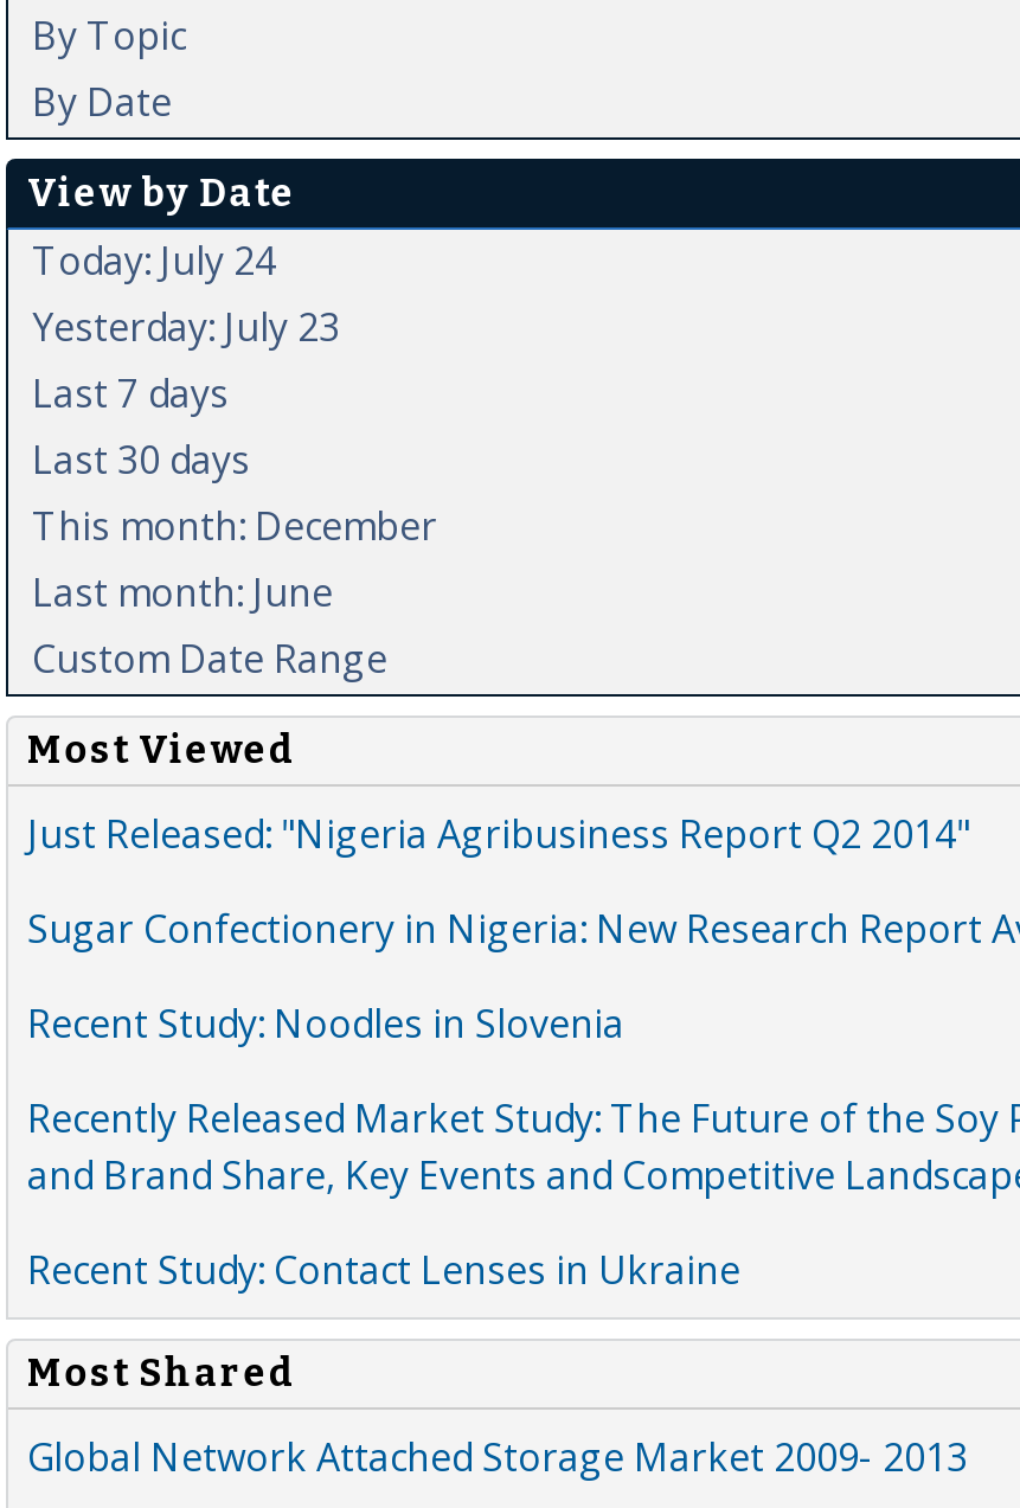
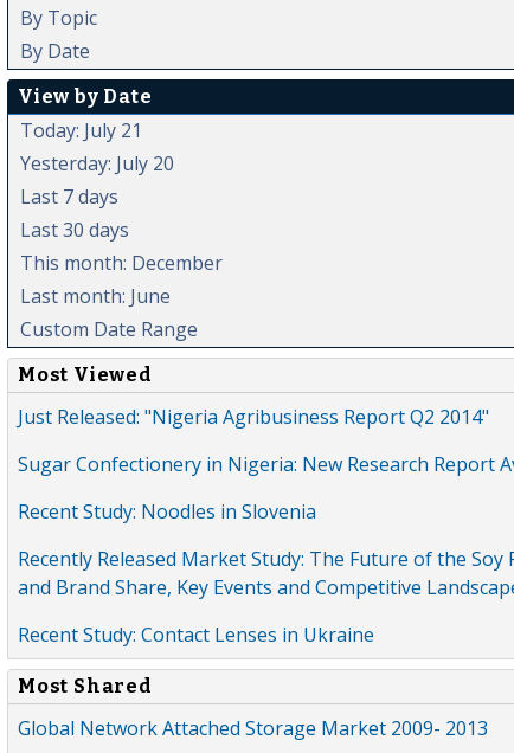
- Today: July 24
+ Today: July 21

- Yesterday: July 23
+ Yesterday: July 20
